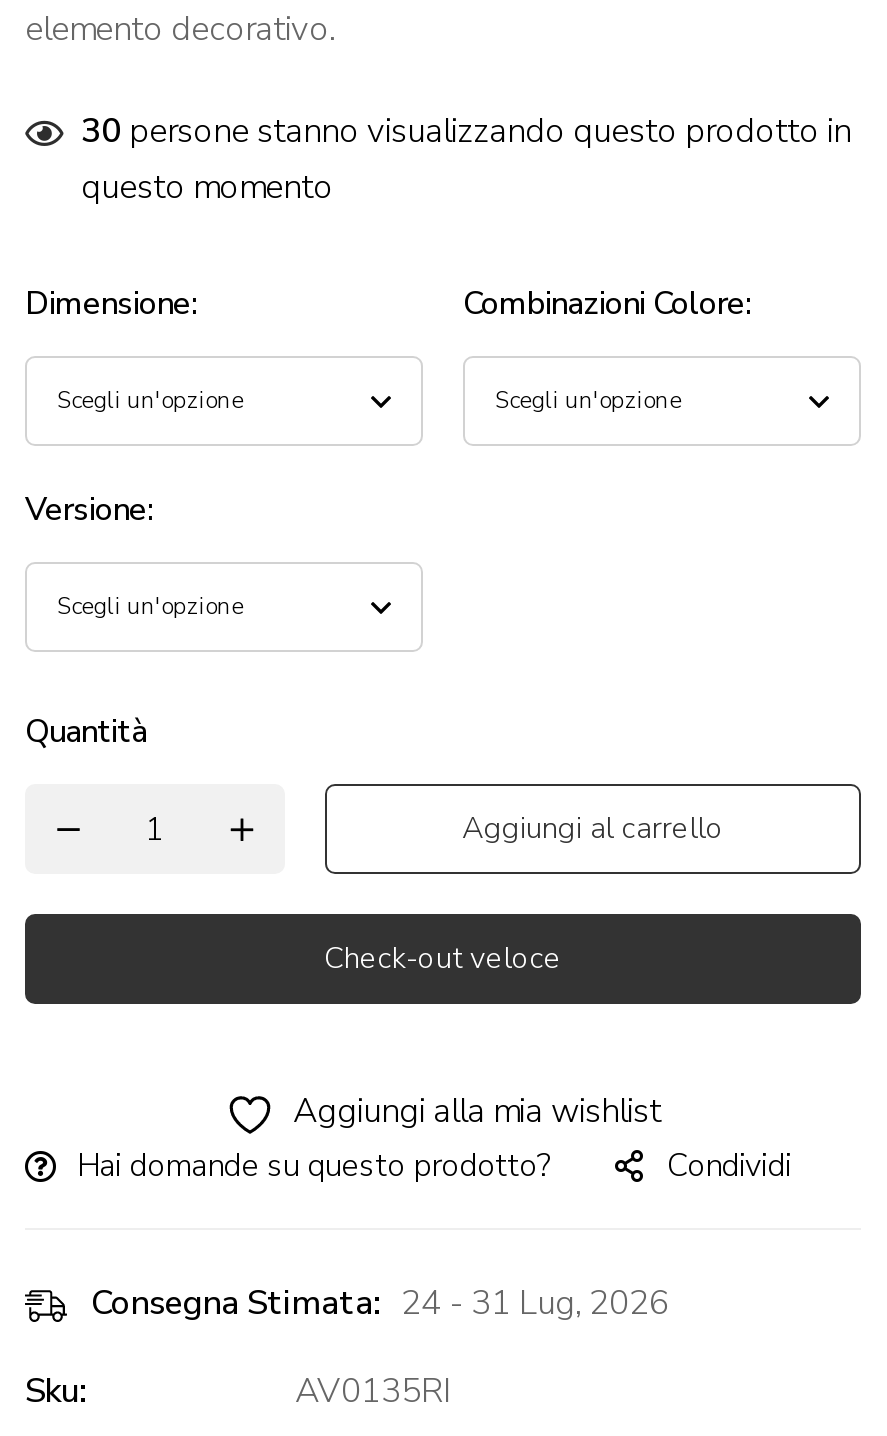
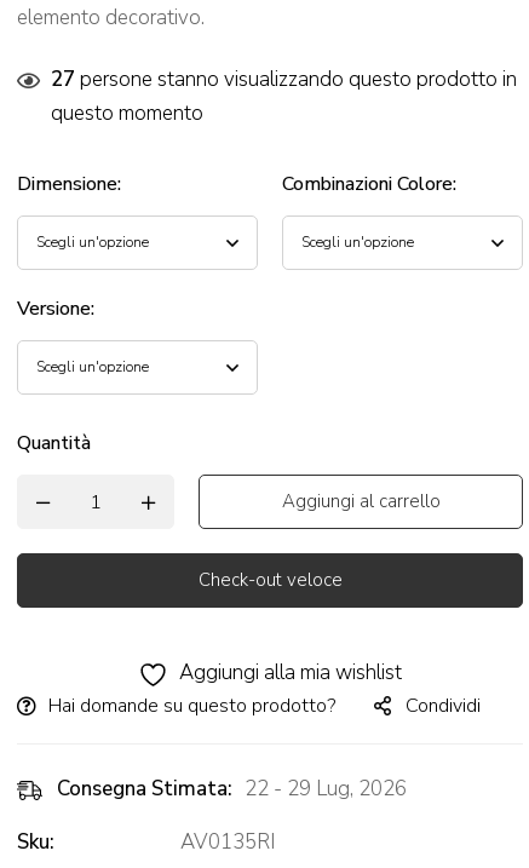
- 30 persone stanno visualizzando questo prodotto in
+ 27 persone stanno visualizzando questo prodotto in

- Consegna Stimata: 24 - 31 Lug, 2026
+ Consegna Stimata: 22 - 29 Lug, 2026
